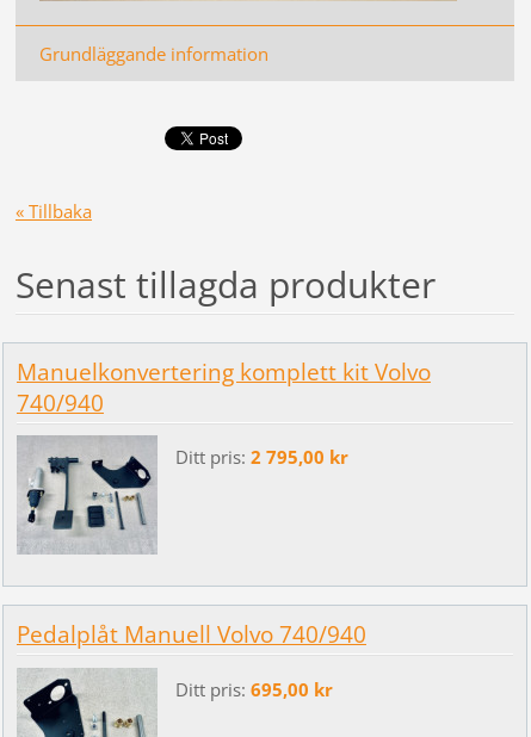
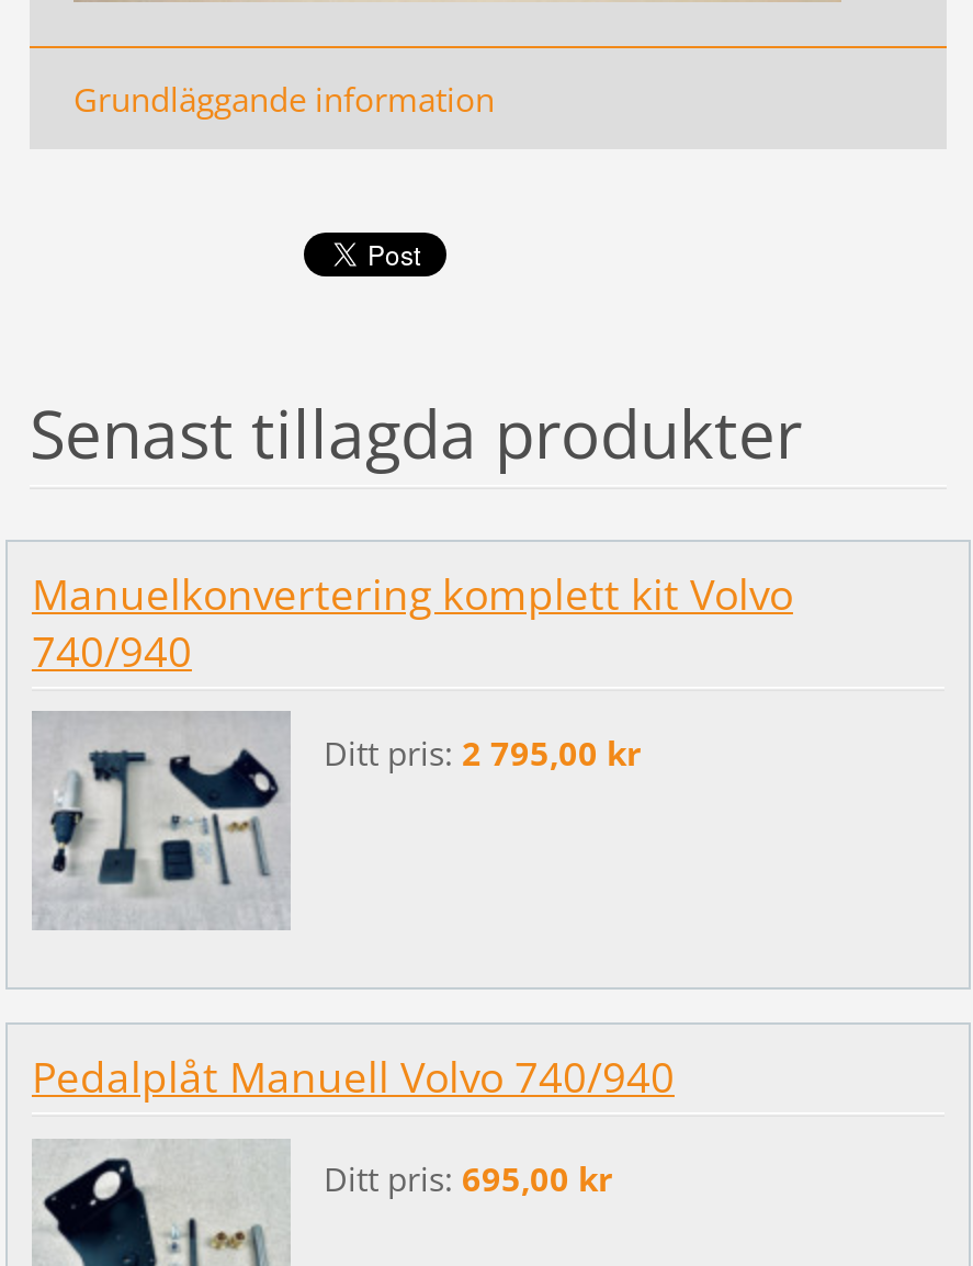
- « Tillbaka
